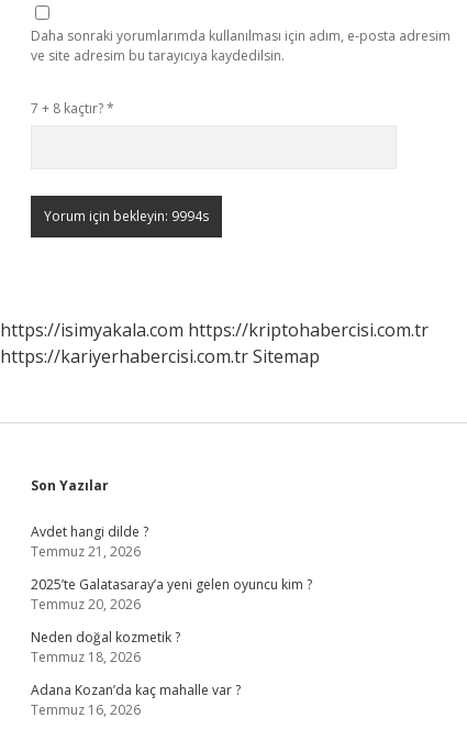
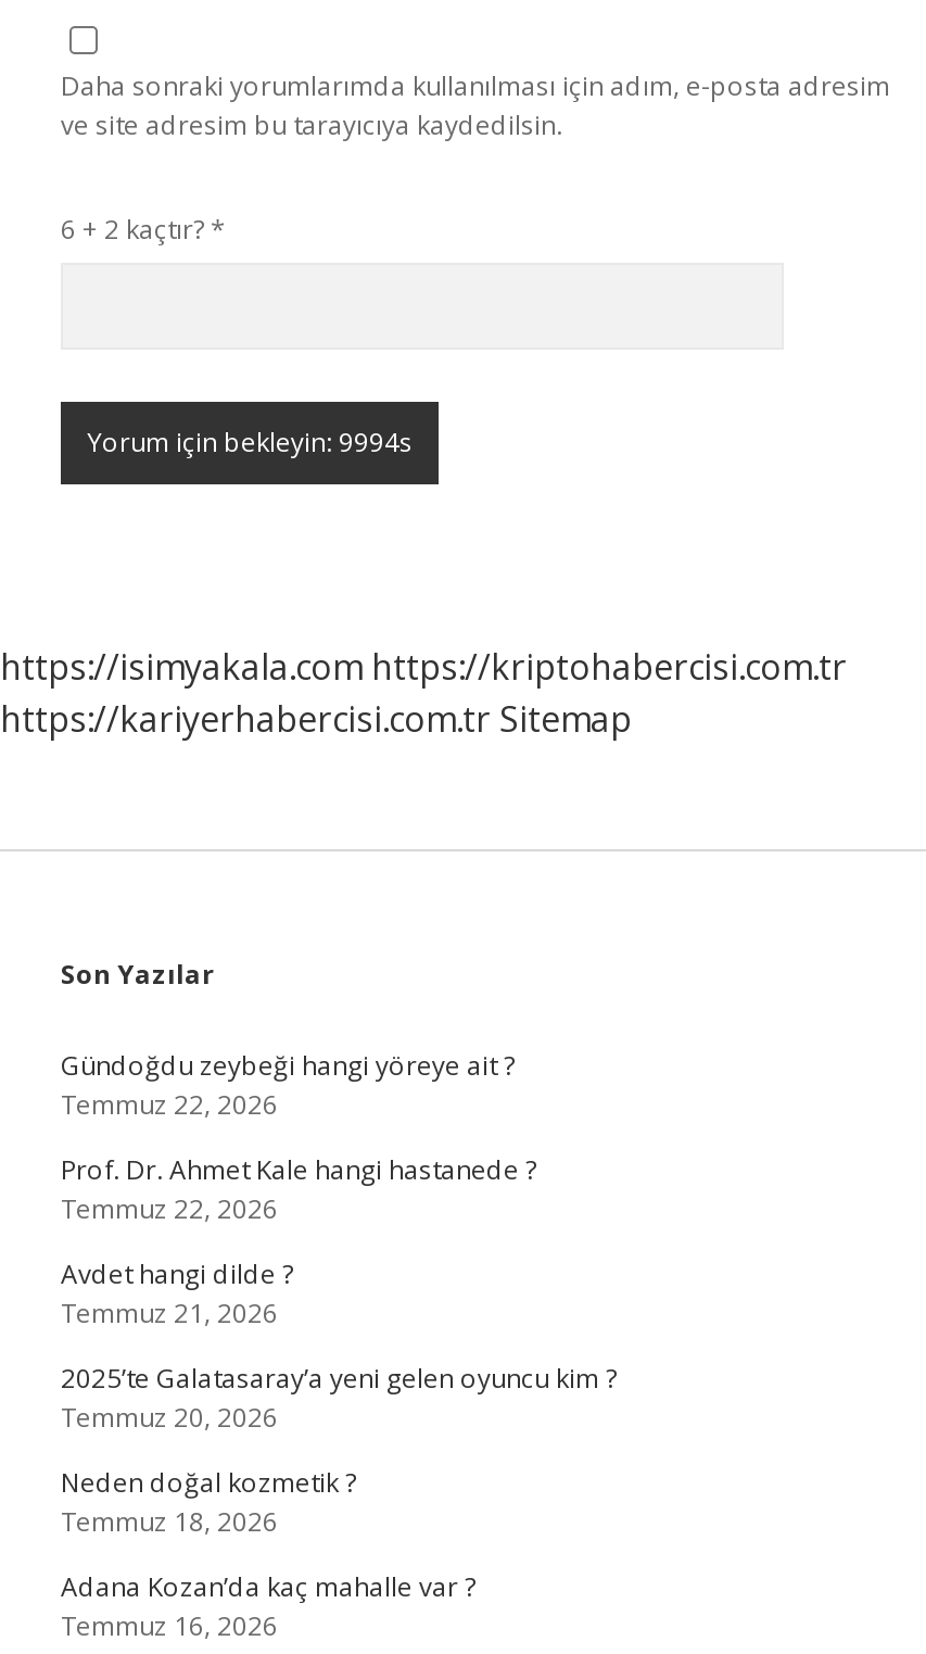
- 7 + 8 kaçtır? *
+ 6 + 2 kaçtır? *

+ Gündoğdu zeybeği hangi yöreye ait ?
+ Temmuz 22, 2026
+ Prof. Dr. Ahmet Kale hangi hastanede ?
+ Temmuz 22, 2026
